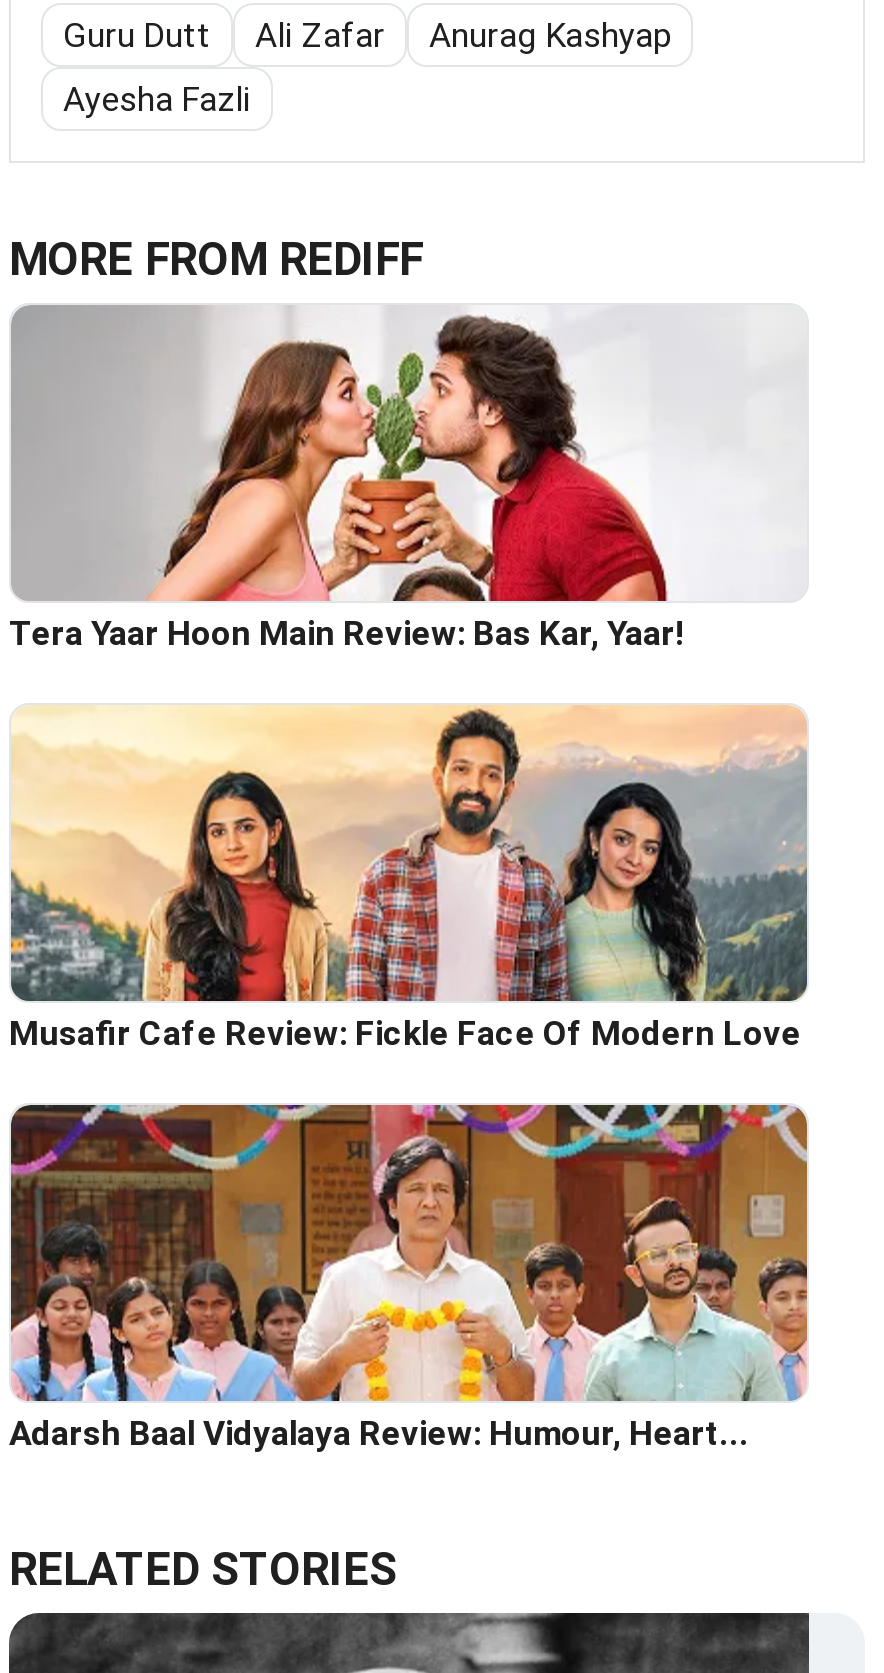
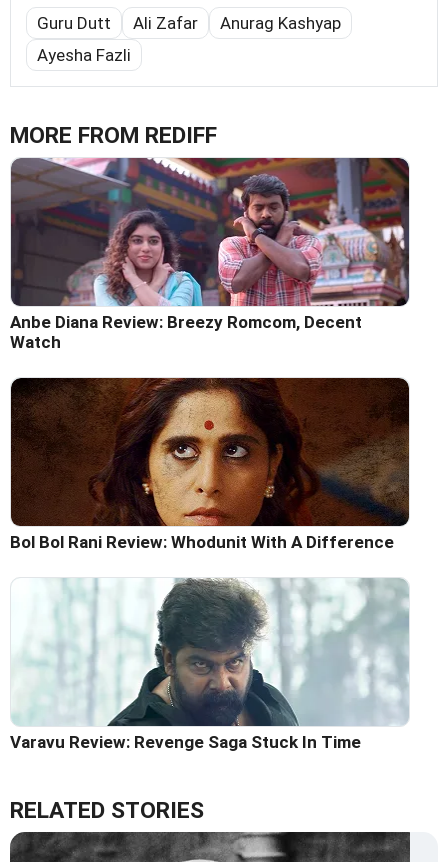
- [image]
- Tera Yaar Hoon Main Review: Bas Kar, Yaar!
+ [image]
+ Anbe Diana Review: Breezy Romcom, Decent
+ Watch

- [image]
- Musafir Cafe Review: Fickle Face Of Modern Love
+ [image]
+ Bol Bol Rani Review: Whodunit With A Difference

- [image]
- Adarsh Baal Vidyalaya Review: Humour, Heart...
+ [image]
+ Varavu Review: Revenge Saga Stuck In Time
